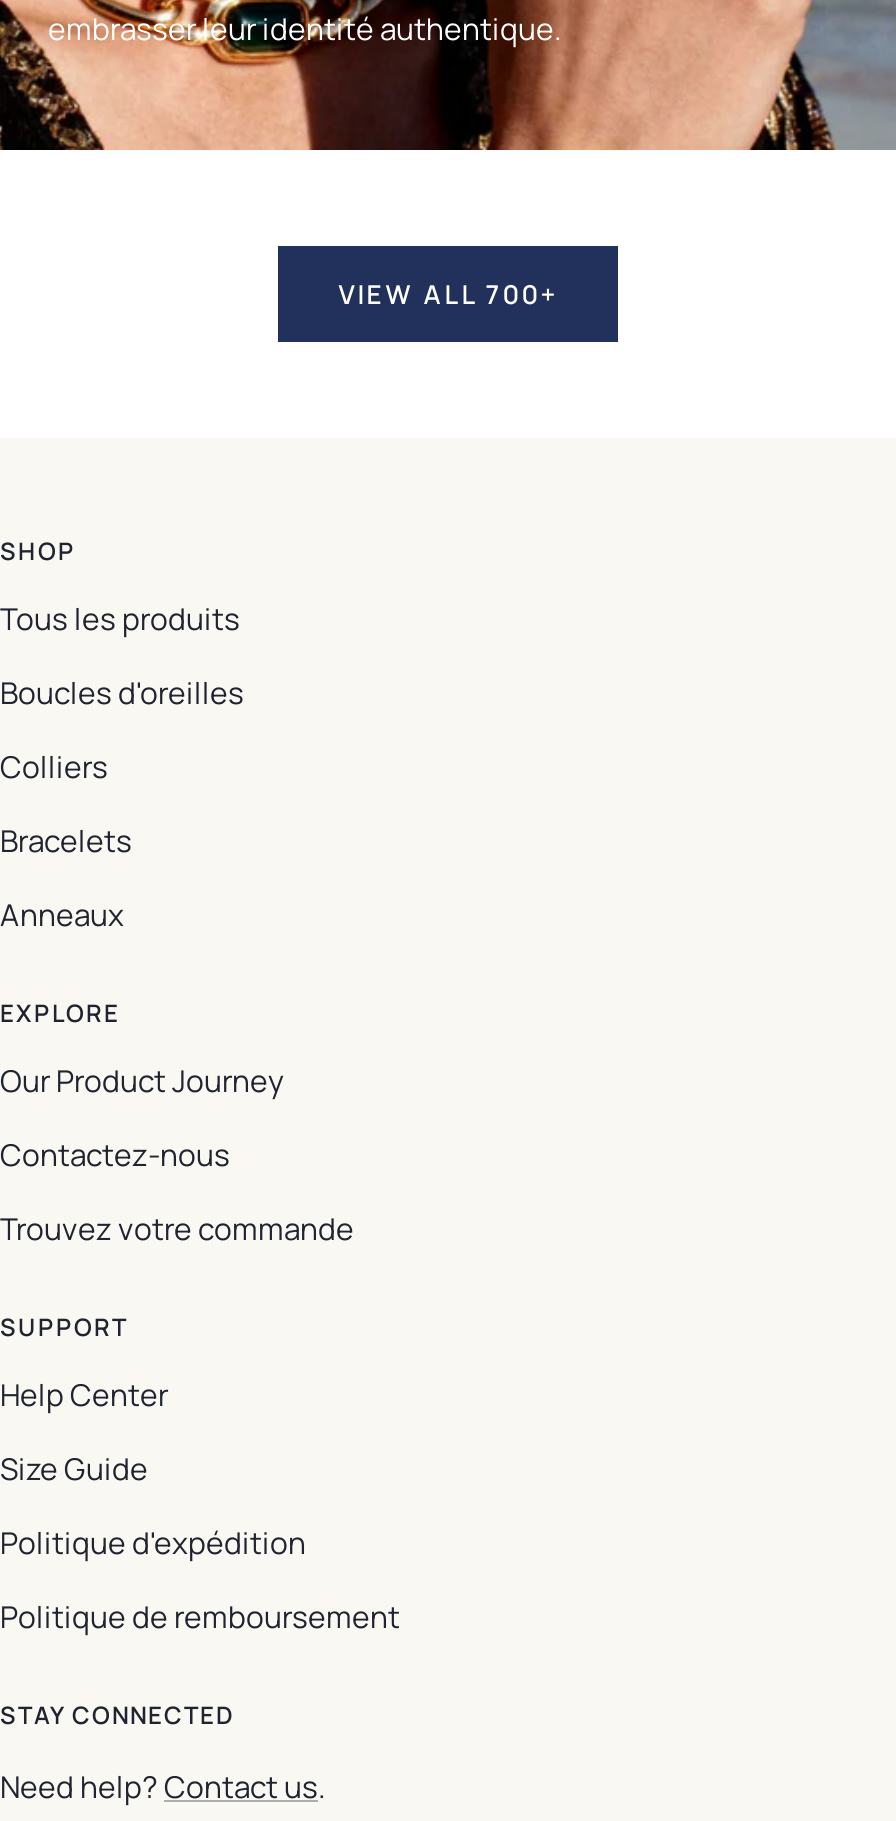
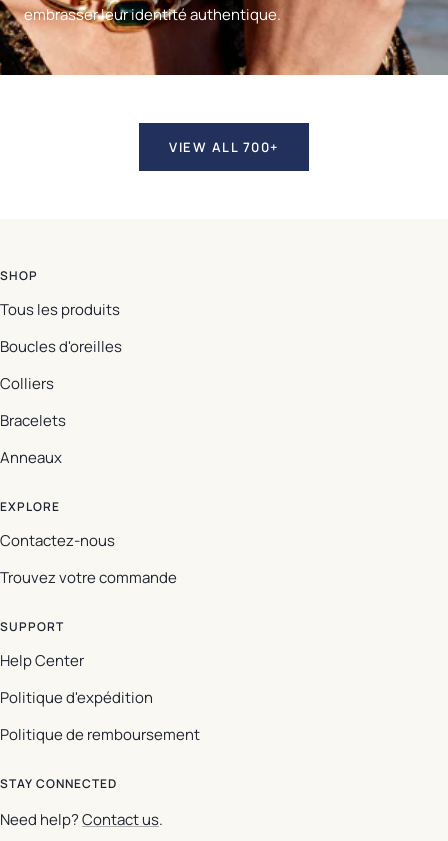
- Our Product Journey

- Size Guide
